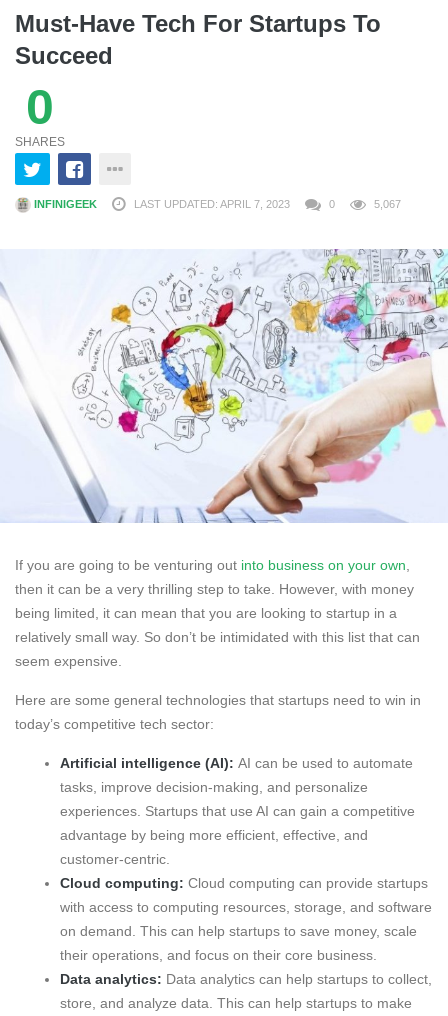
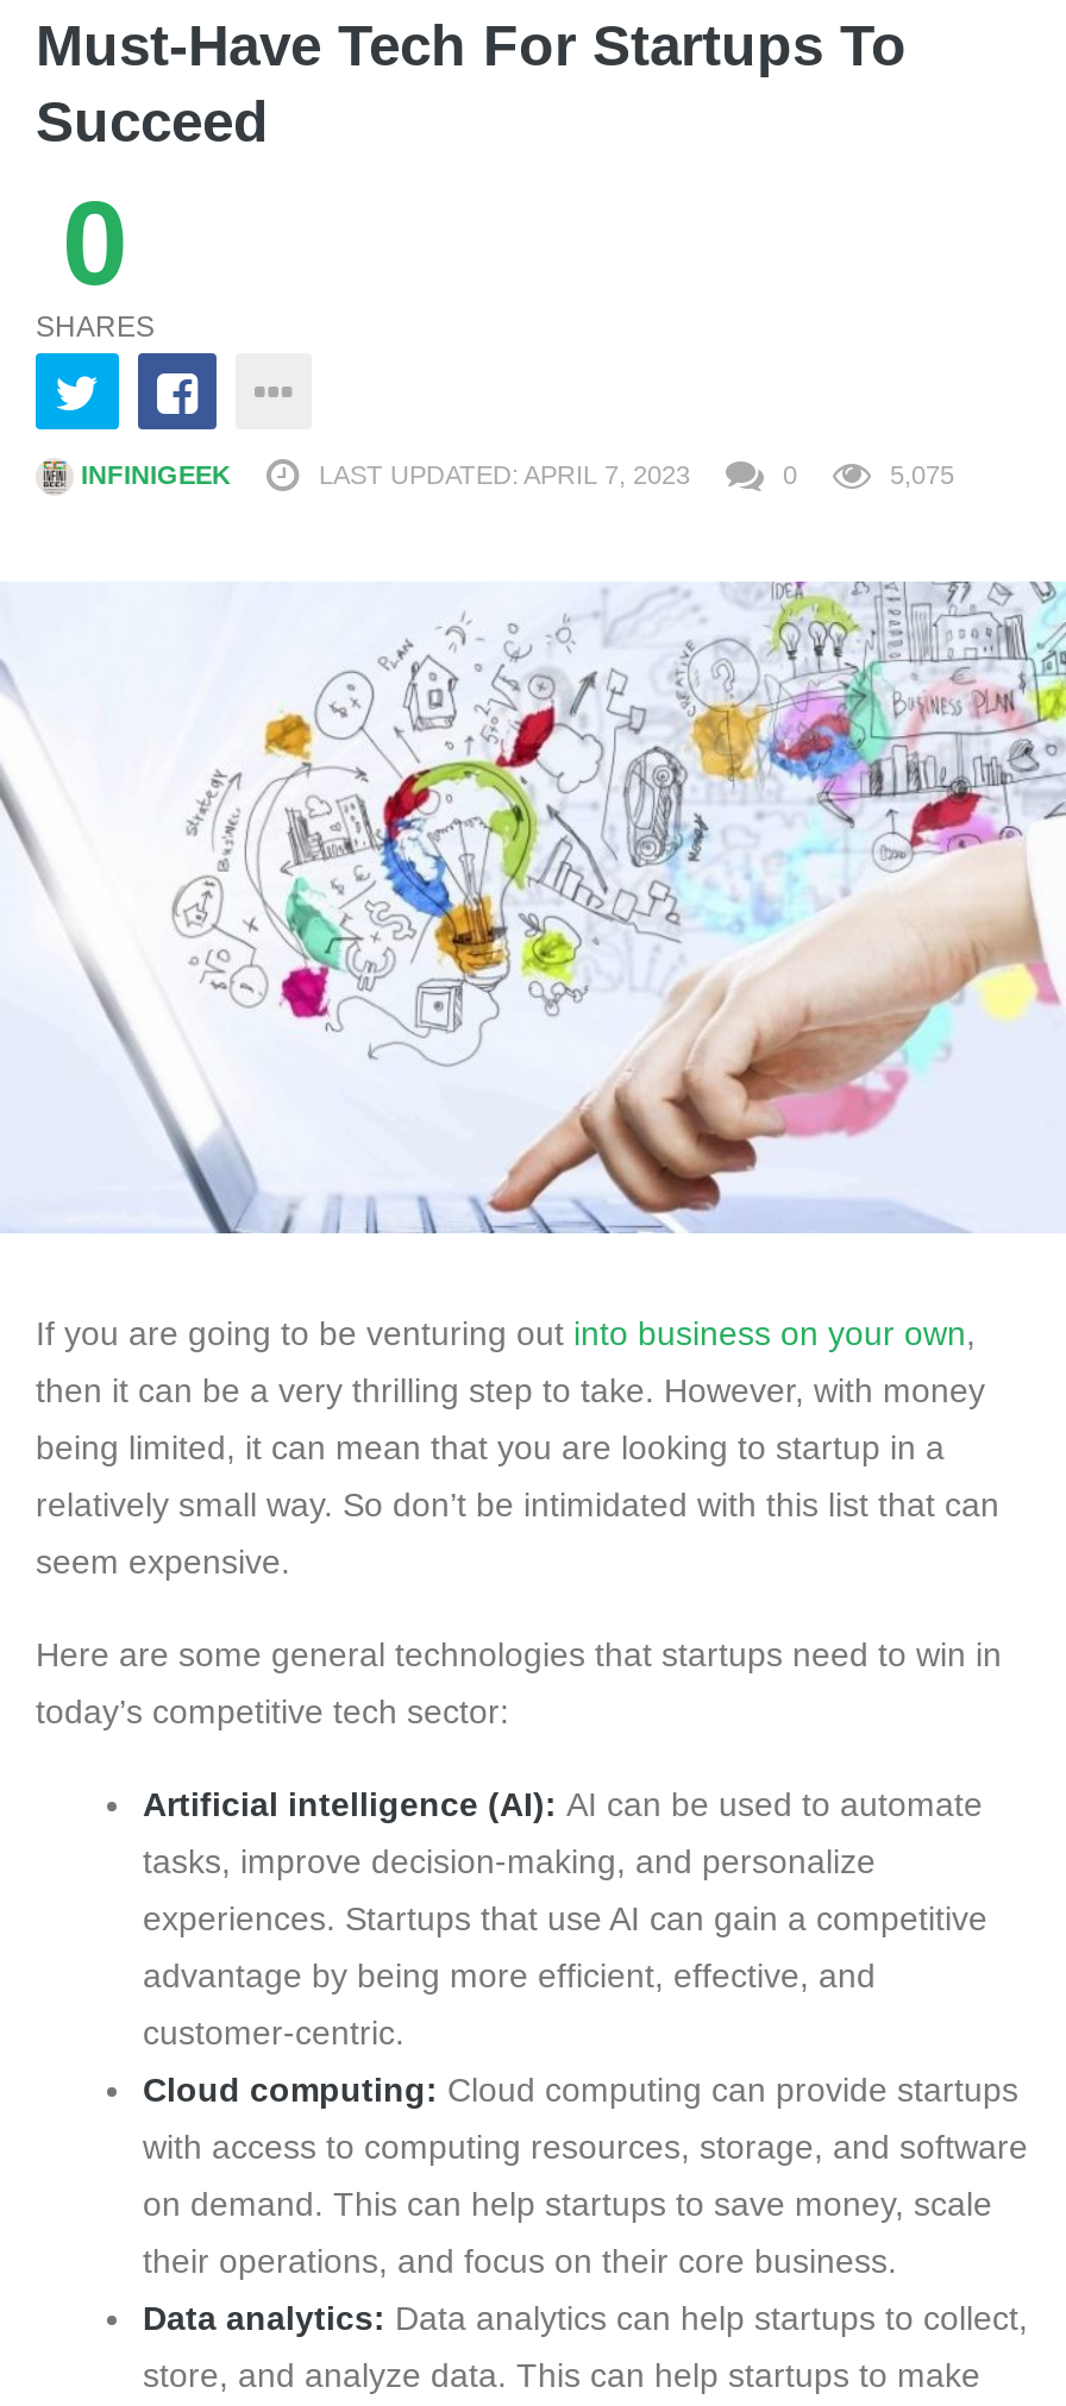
- 5,067
+ 5,075
